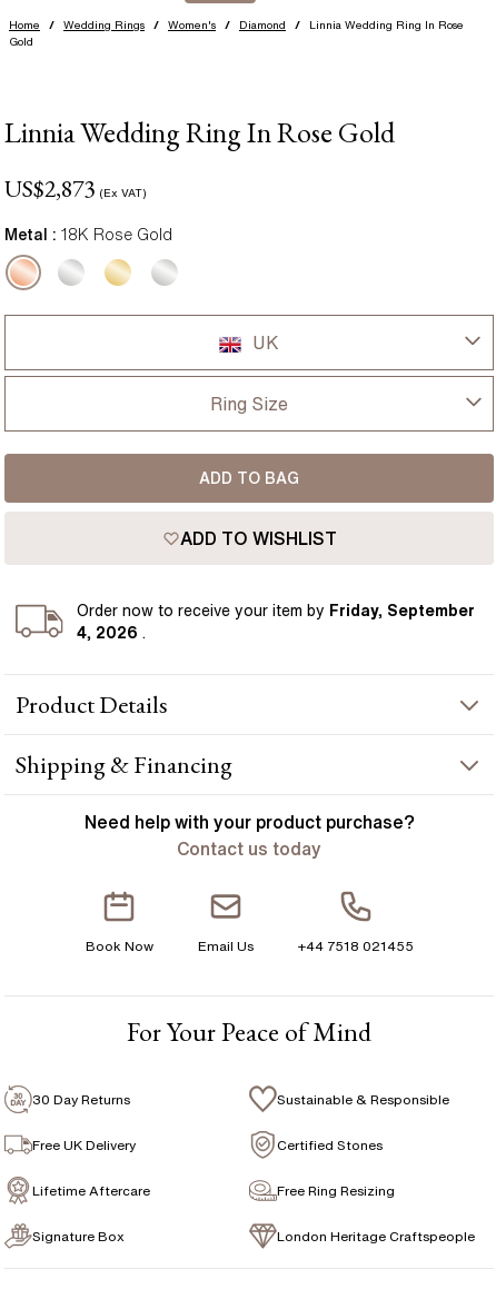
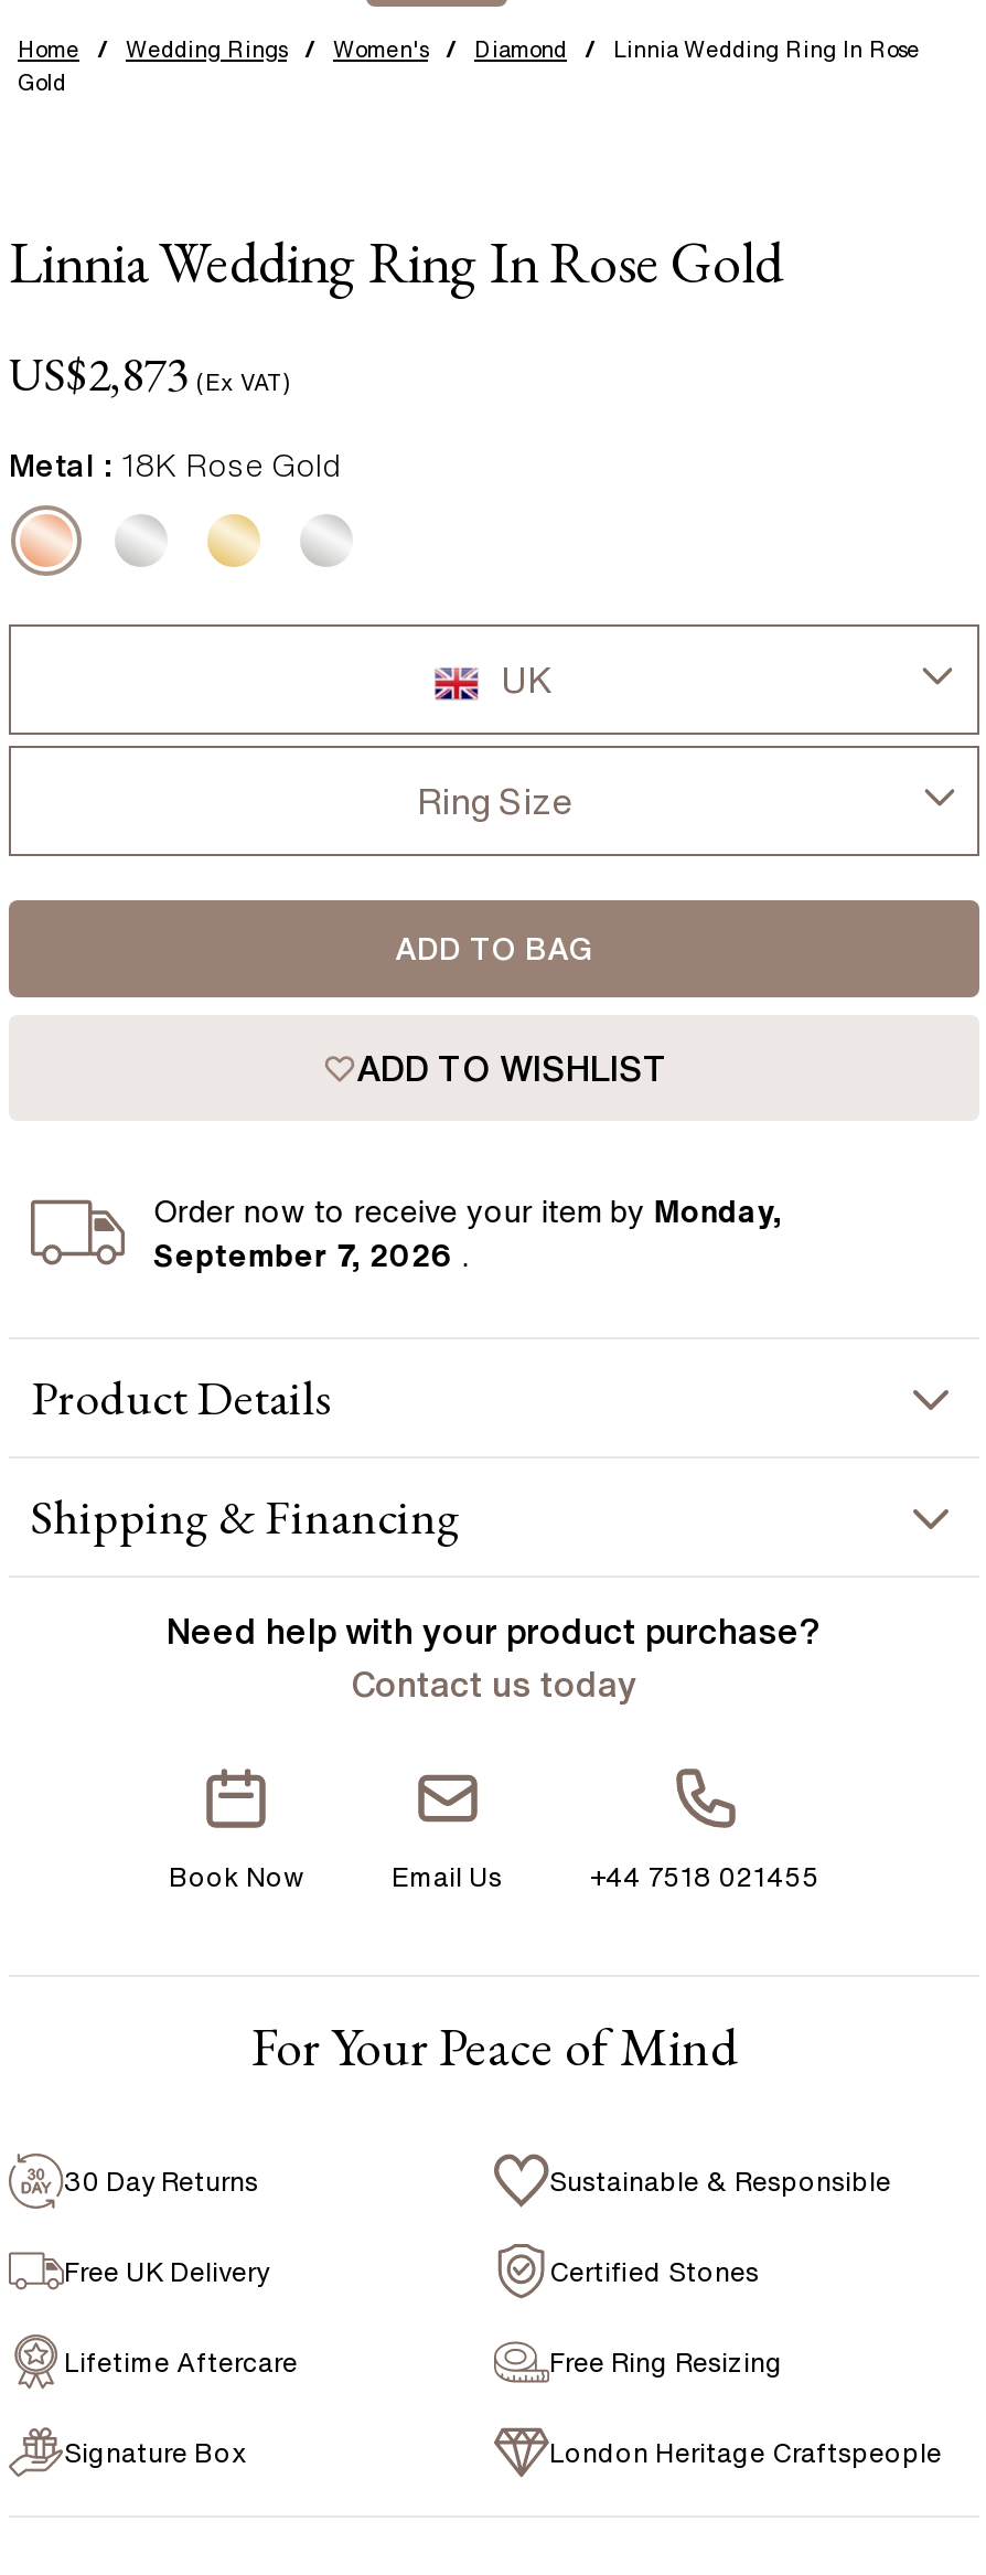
- Order now to receive your item by Friday, September
- 4, 2026 .
+ Order now to receive your item by Monday,
+ September 7, 2026 .
